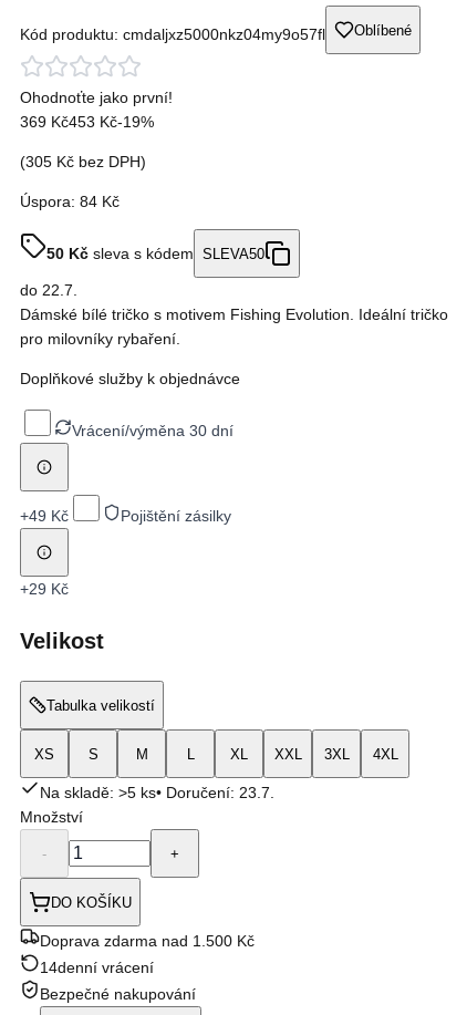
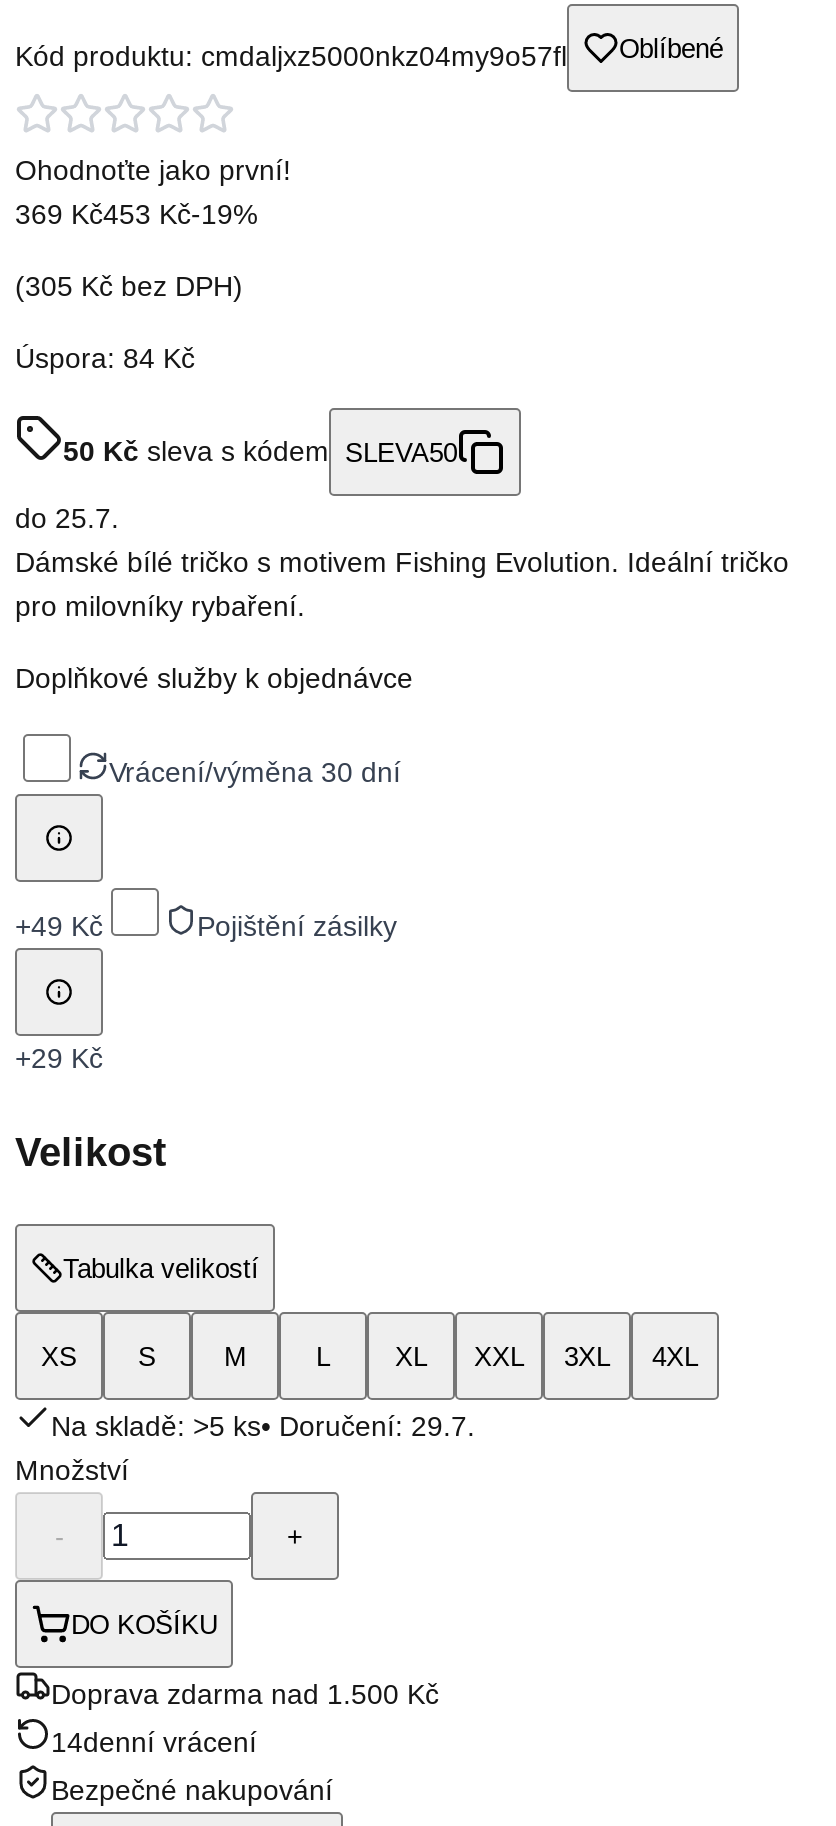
- do 22.7.
+ do 25.7.

- Na skladě: >5 ks• Doručení: 23.7.
+ Na skladě: >5 ks• Doručení: 29.7.
